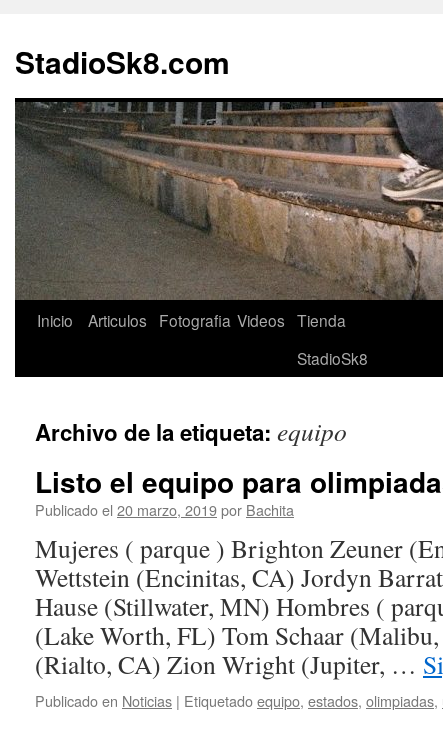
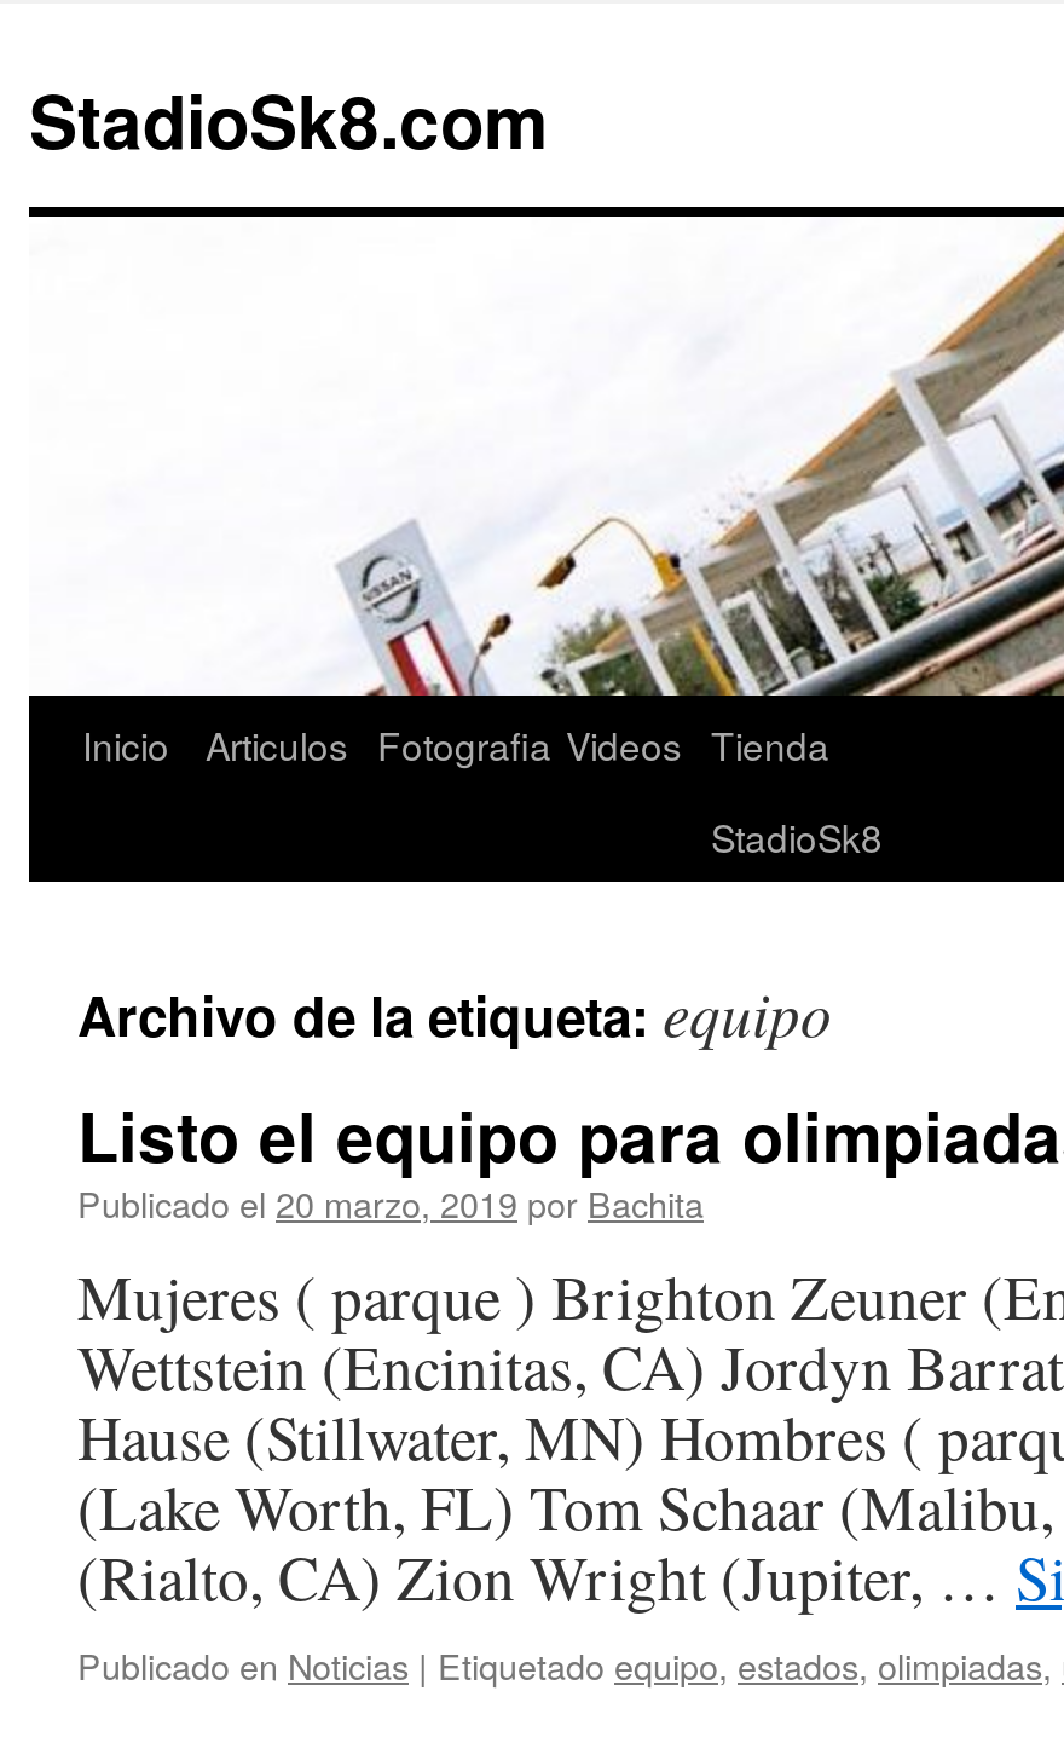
- [image]
+ [image]
